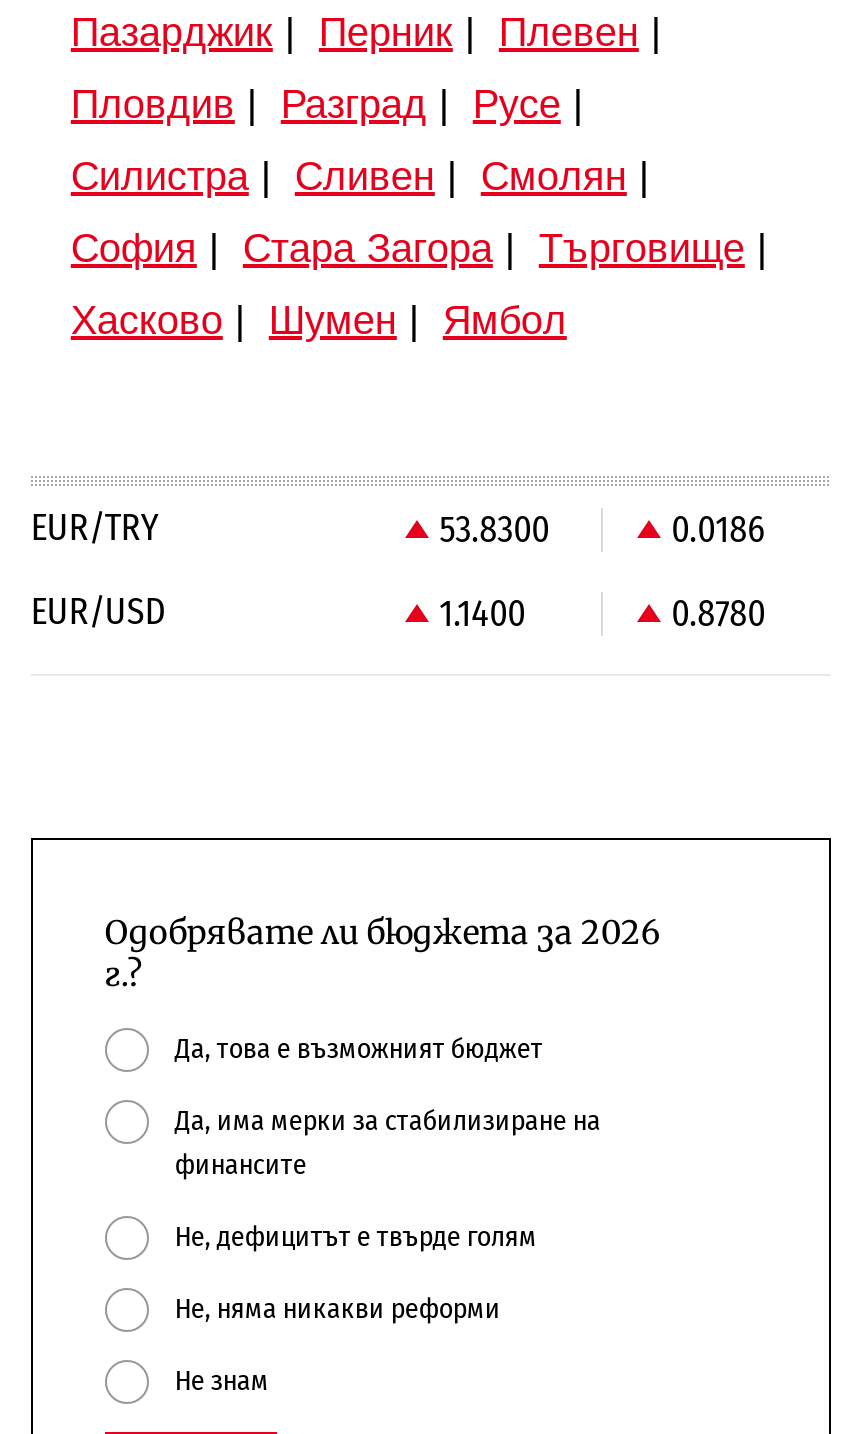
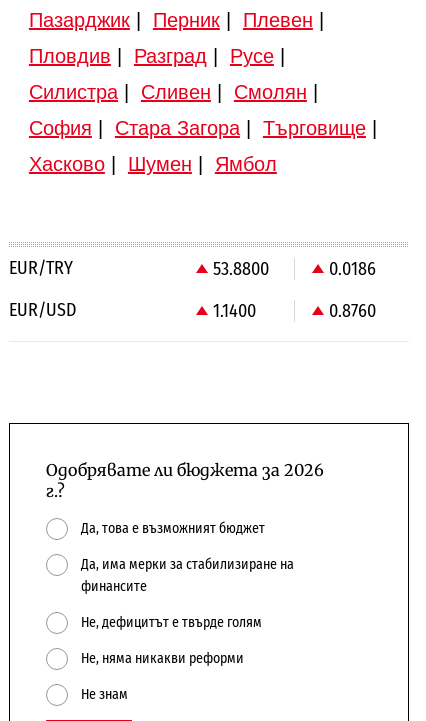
- 53.8300
+ 53.8800

- 0.8780
+ 0.8760
